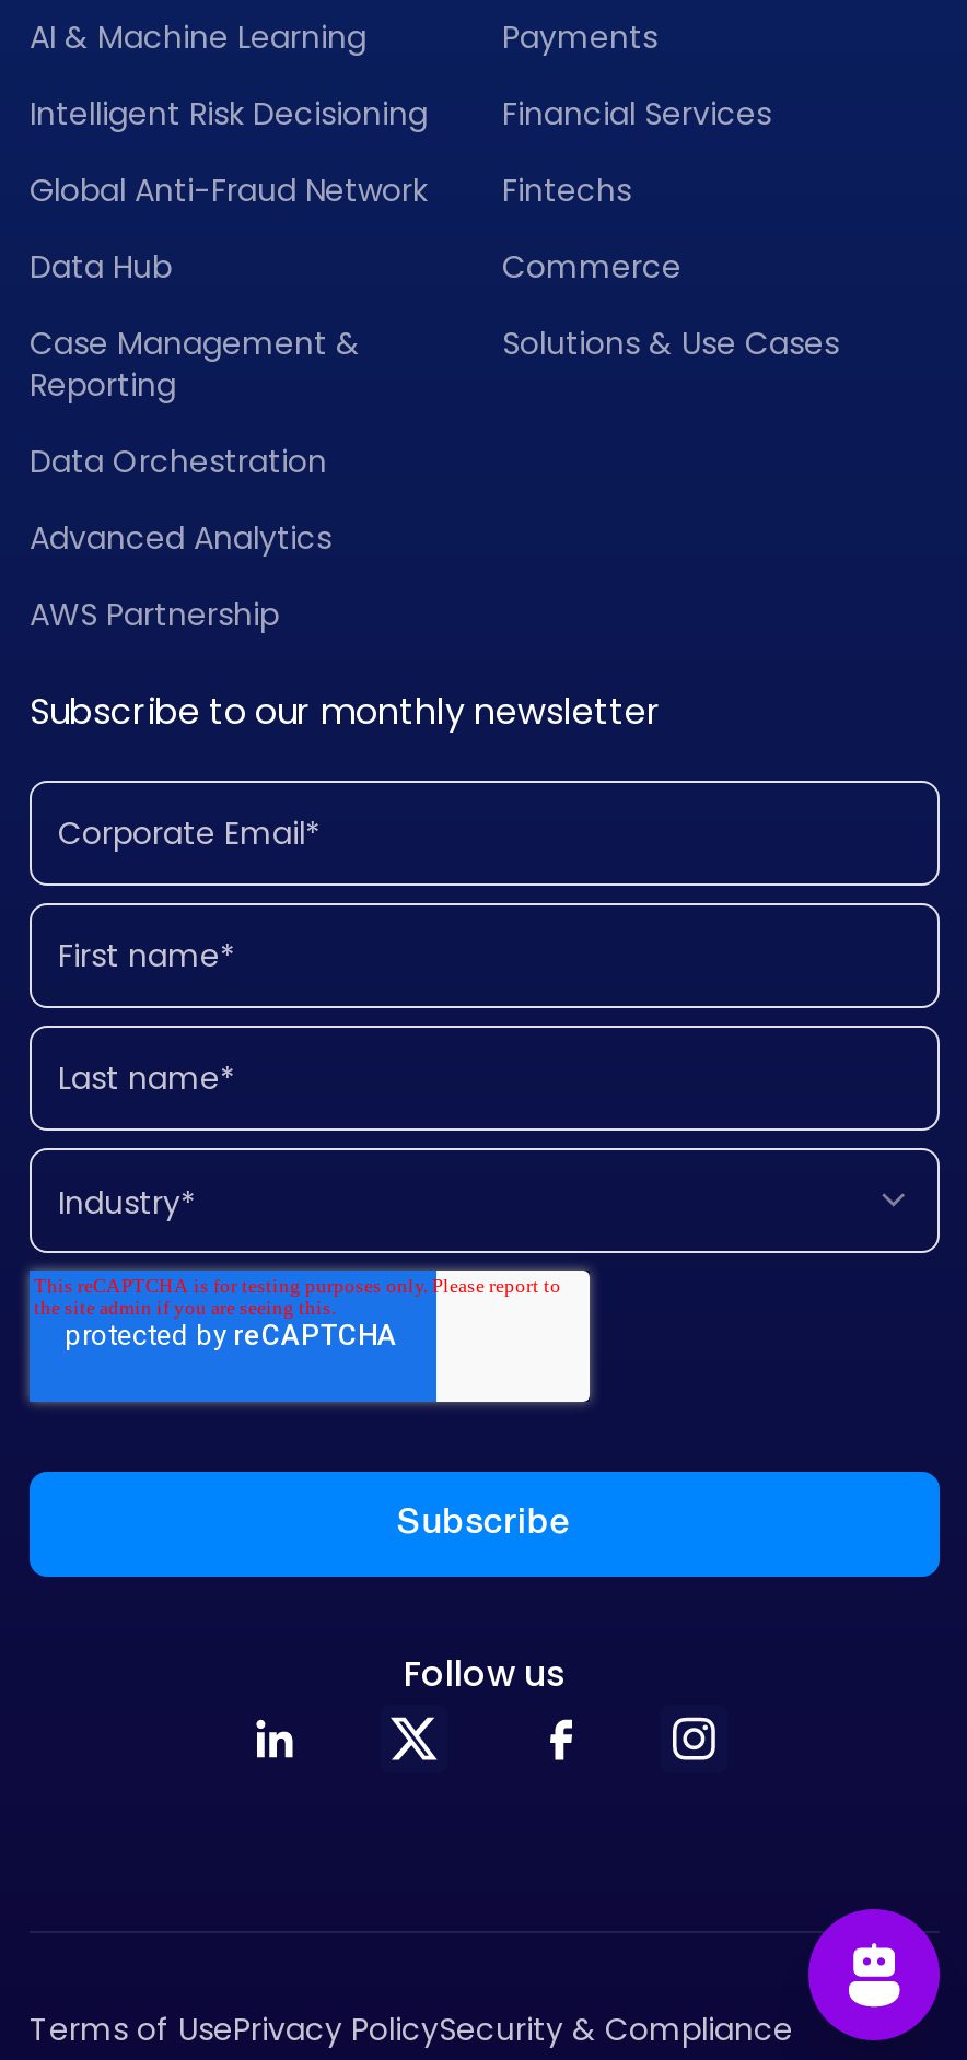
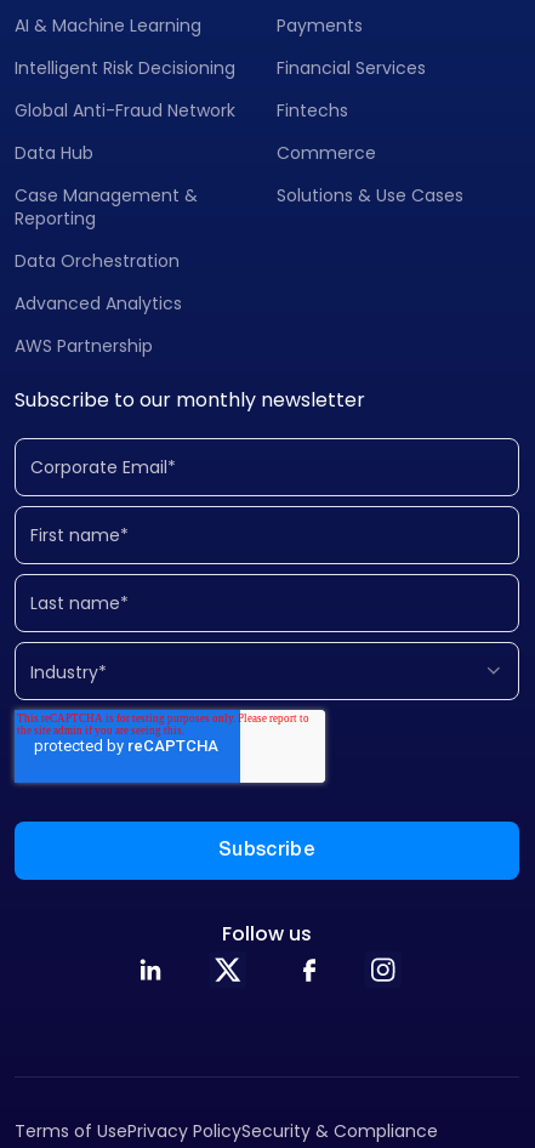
- [image]
